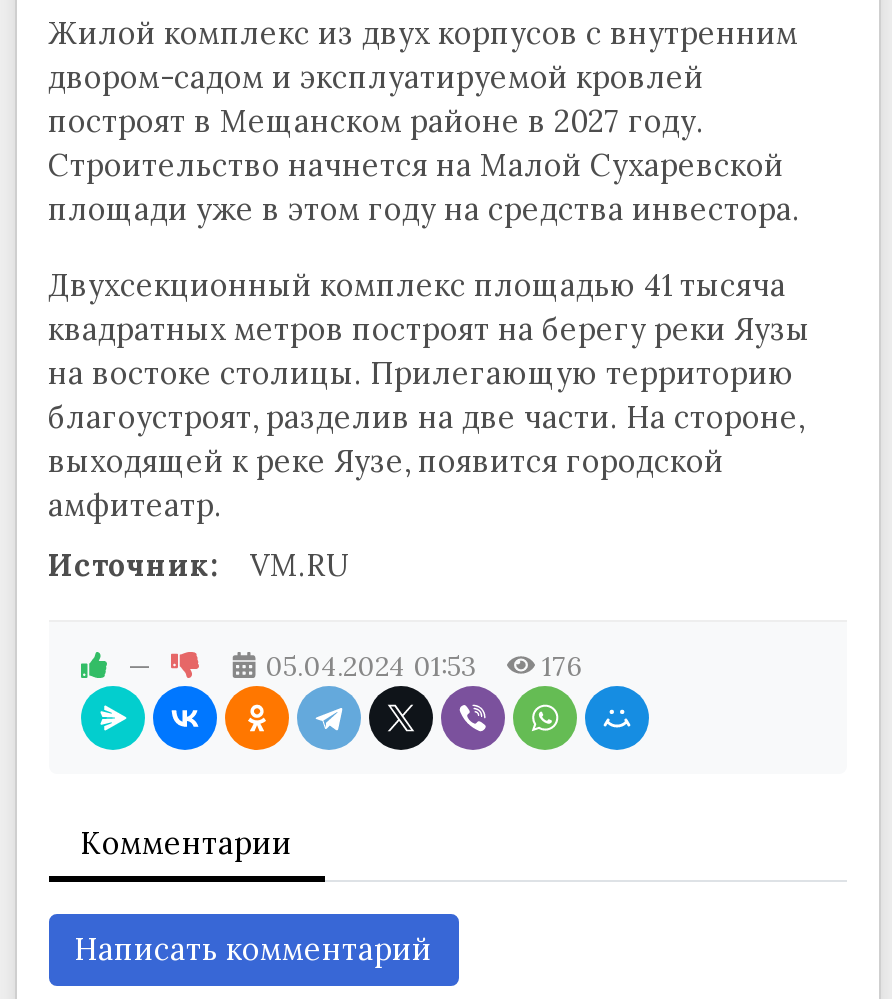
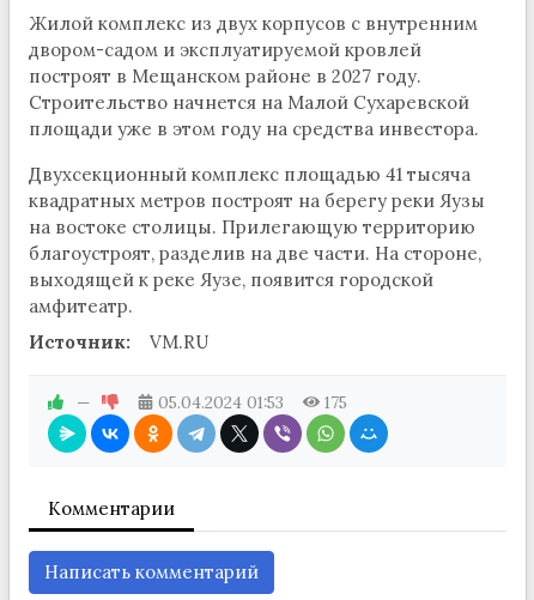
- 05.04.2024 01:53 176
+ 05.04.2024 01:53 175
